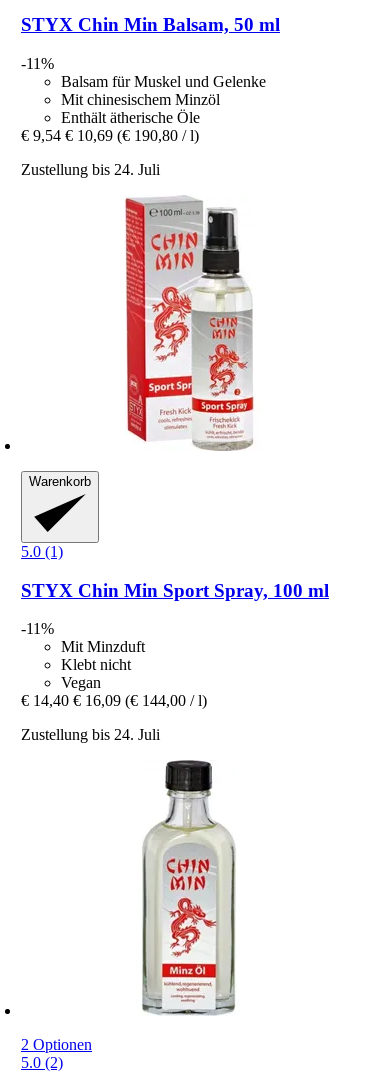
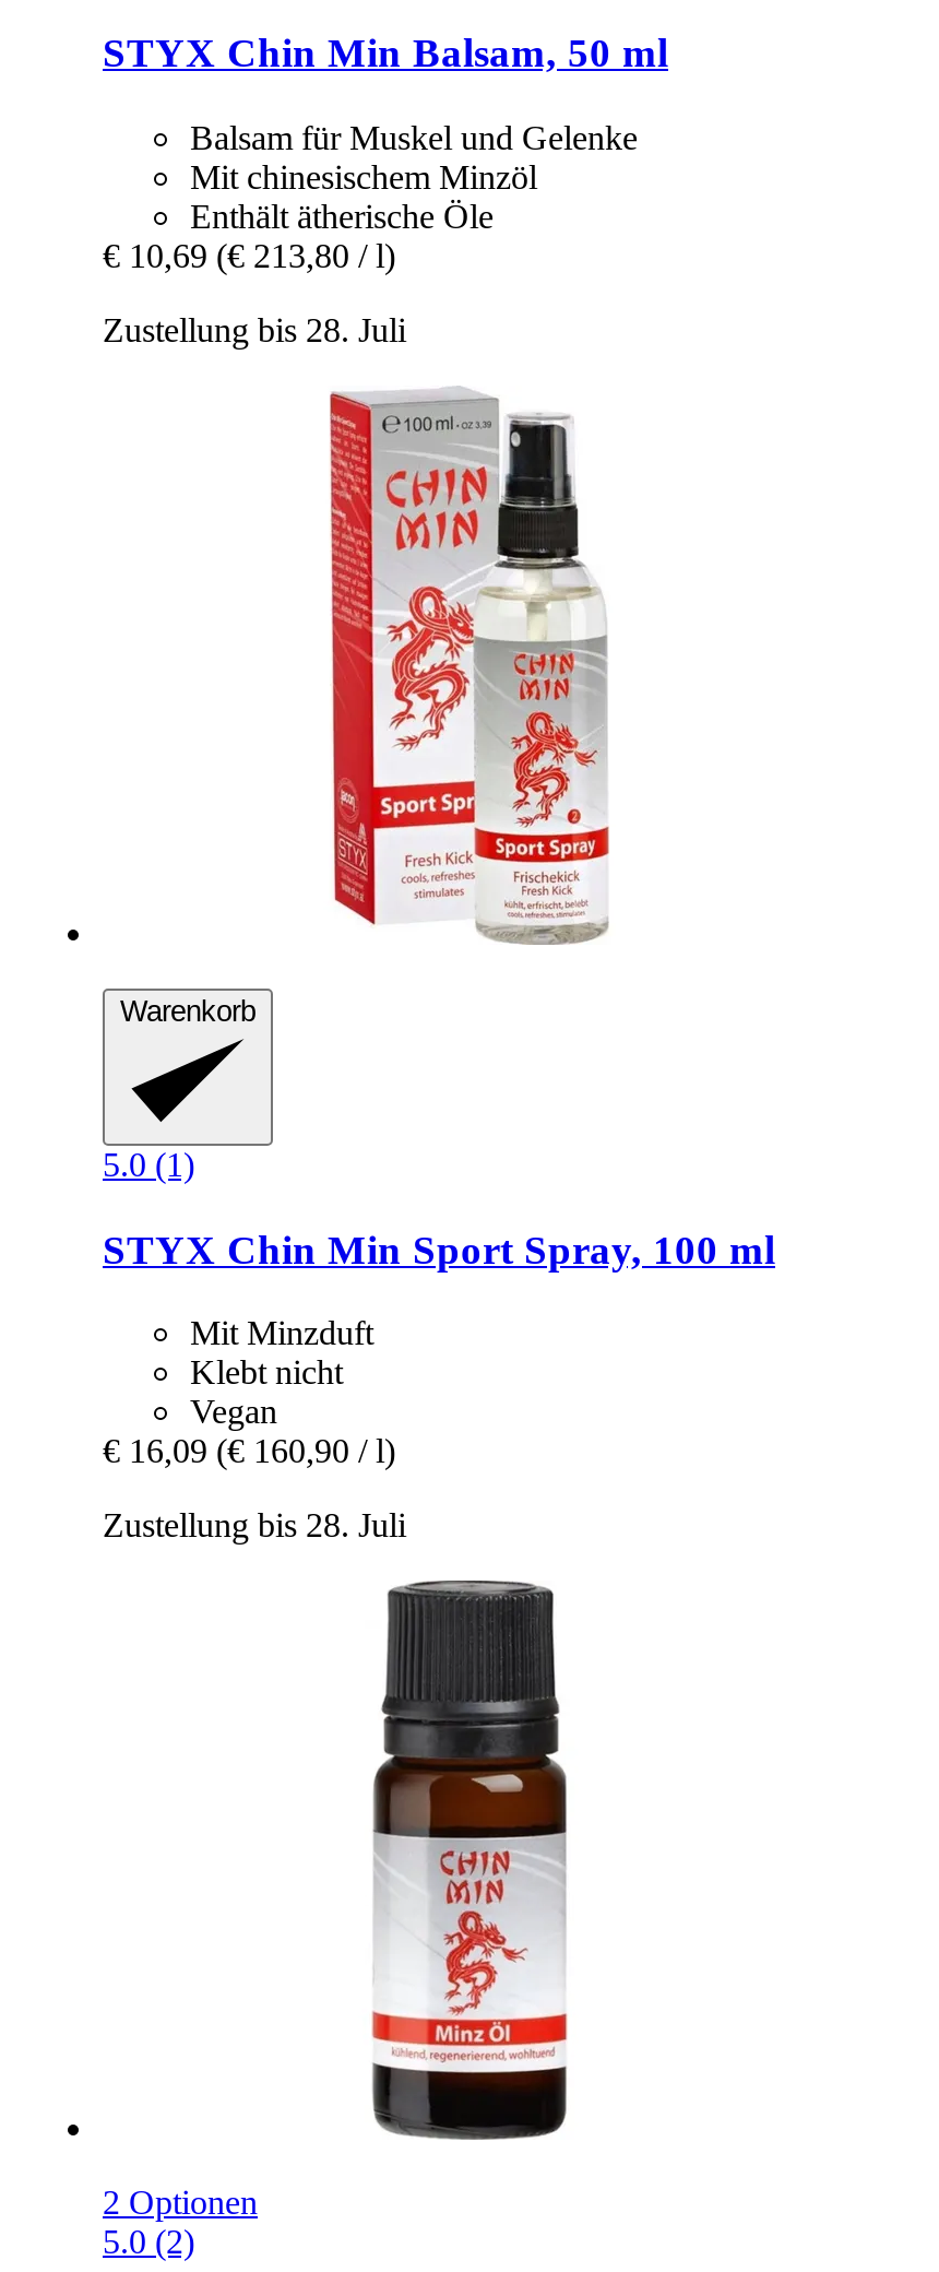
- -11%

- € 9,54 € 10,69 (€ 190,80 / l)
+ € 10,69 (€ 213,80 / l)

- Zustellung bis 24. Juli
+ Zustellung bis 28. Juli

- -11%

- € 14,40 € 16,09 (€ 144,00 / l)
+ € 16,09 (€ 160,90 / l)

- Zustellung bis 24. Juli
+ Zustellung bis 28. Juli

- [image]
+ [image]
